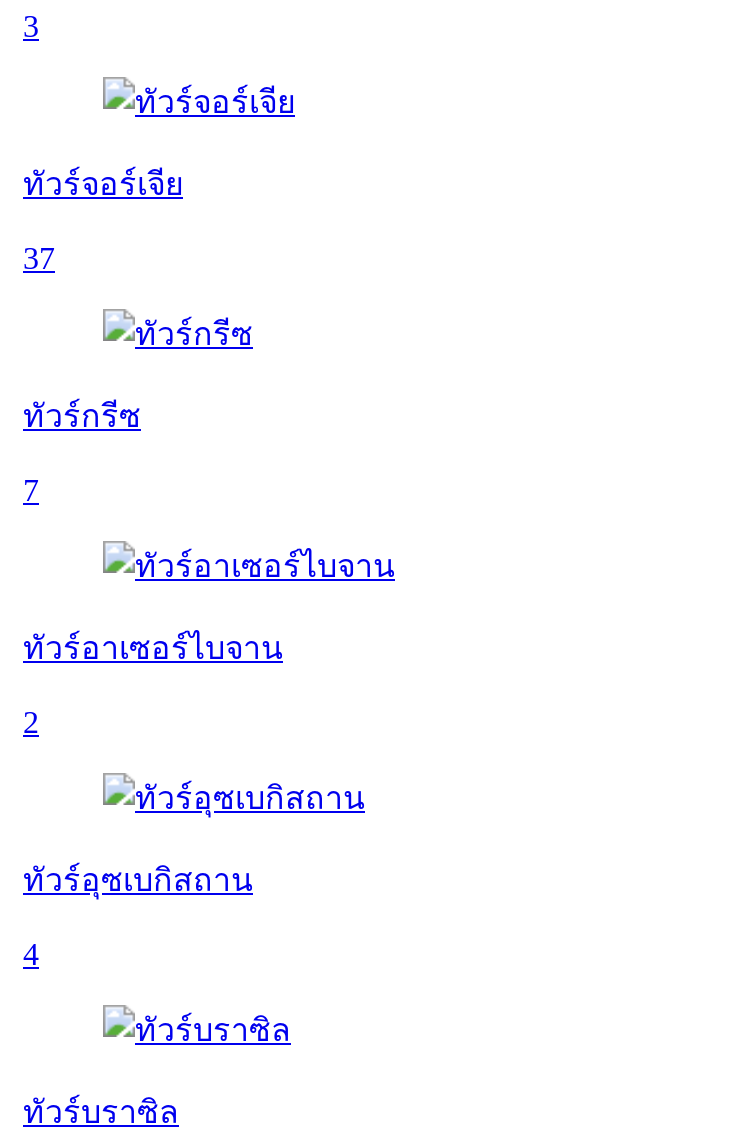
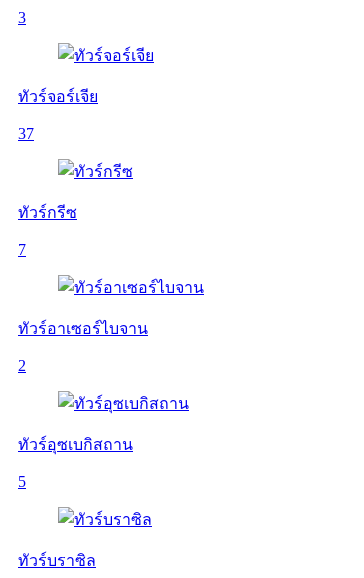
- 4
+ 5
